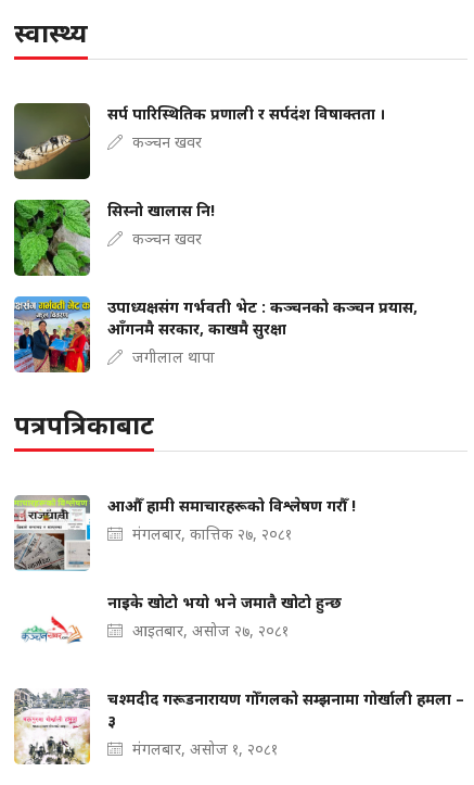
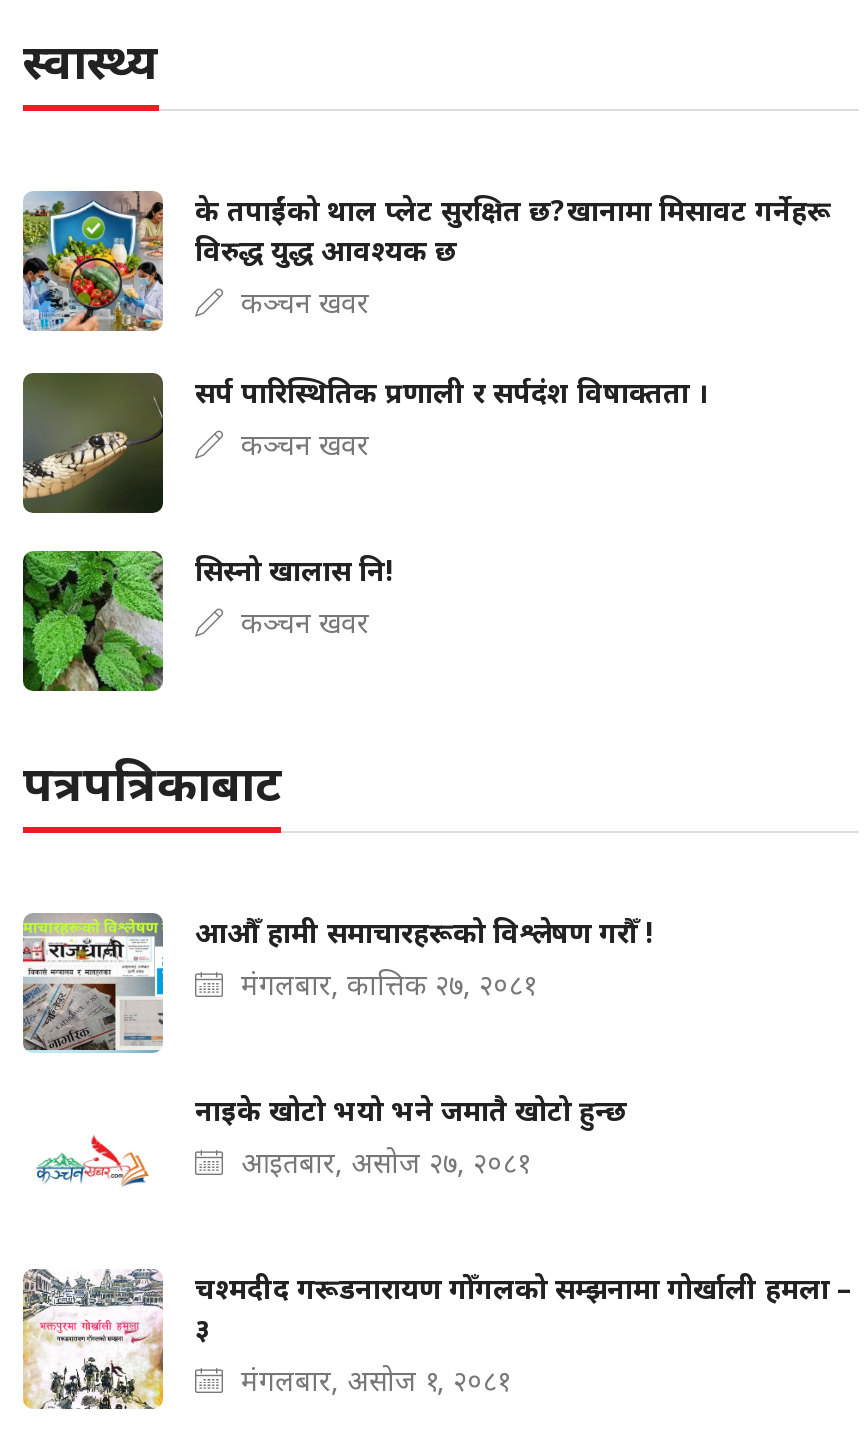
+ [image]
+ के तपाईंको थाल प्लेट सुरक्षित छ?खानामा मिसावट गर्नेहरू
+ विरुद्ध युद्ध आवश्यक छ
+ कञ्चन खवर

moved down: [image] | सर्प पारिस्थितिक प्रणाली र सर्पदंश विषाक्तता । | कञ्चन खवर | सिस्नो खालास नि! | कञ्चन खवर

- [image]
- उपाध्यक्षसंग गर्भवती भेट : कञ्चनको कञ्चन प्रयास,
- आँगनमै सरकार, काखमै सुरक्षा
- जगीलाल थापा
